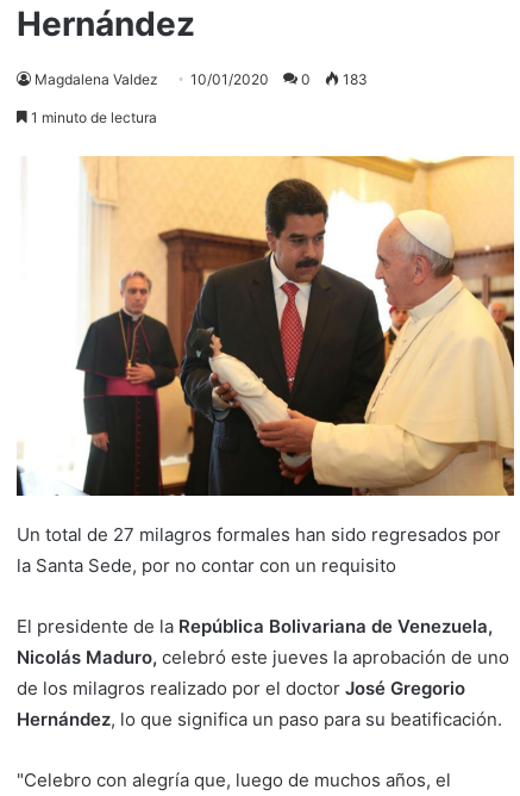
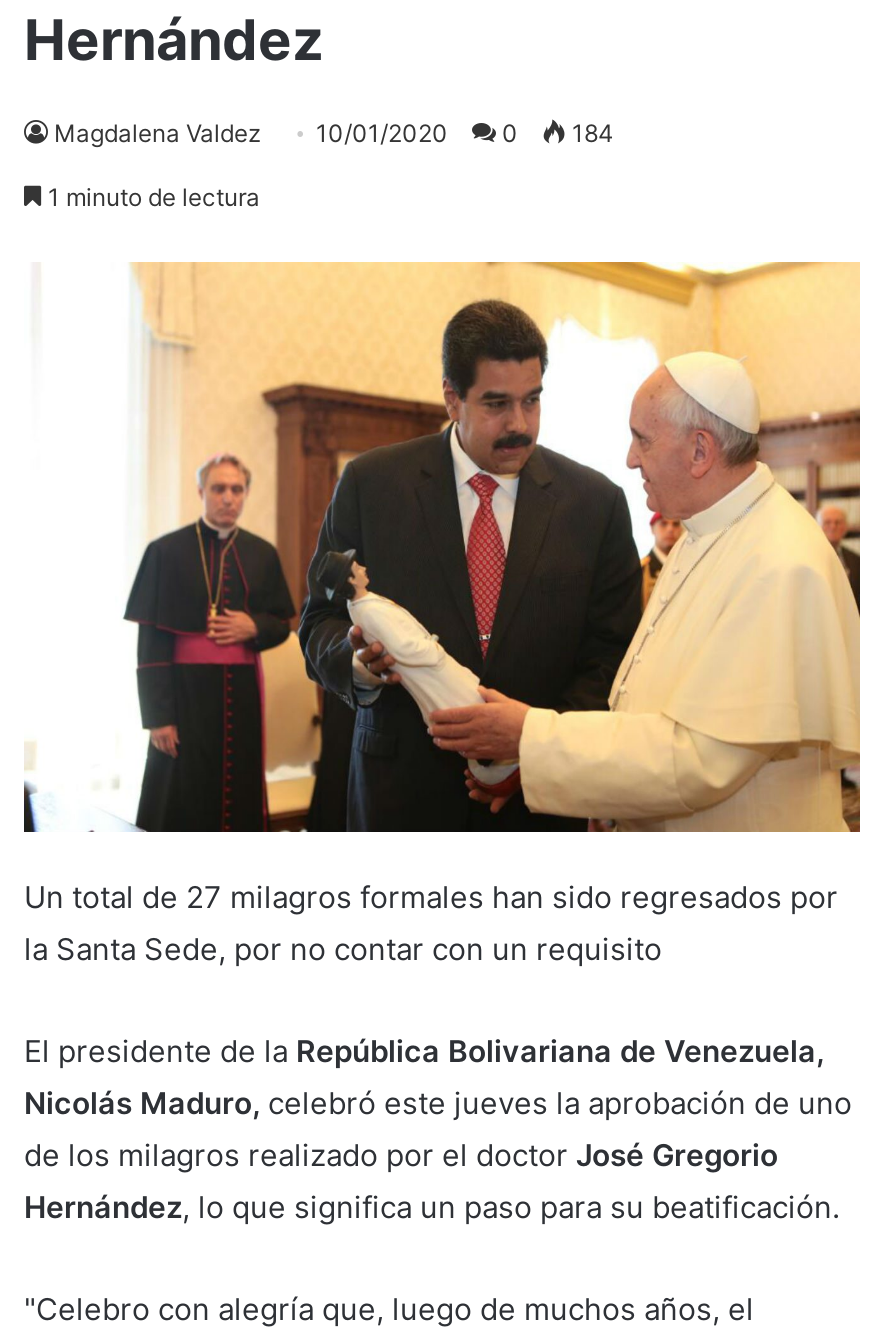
- Magdalena Valdez 10/01/2020 0 183
+ Magdalena Valdez 10/01/2020 0 184
